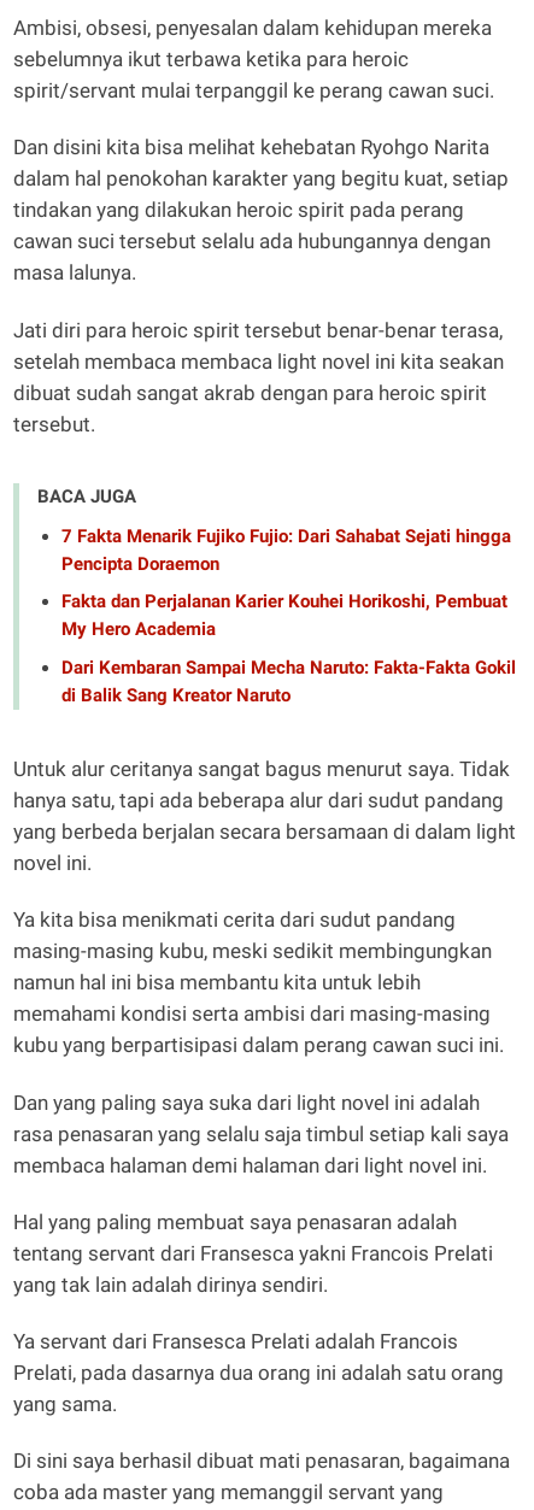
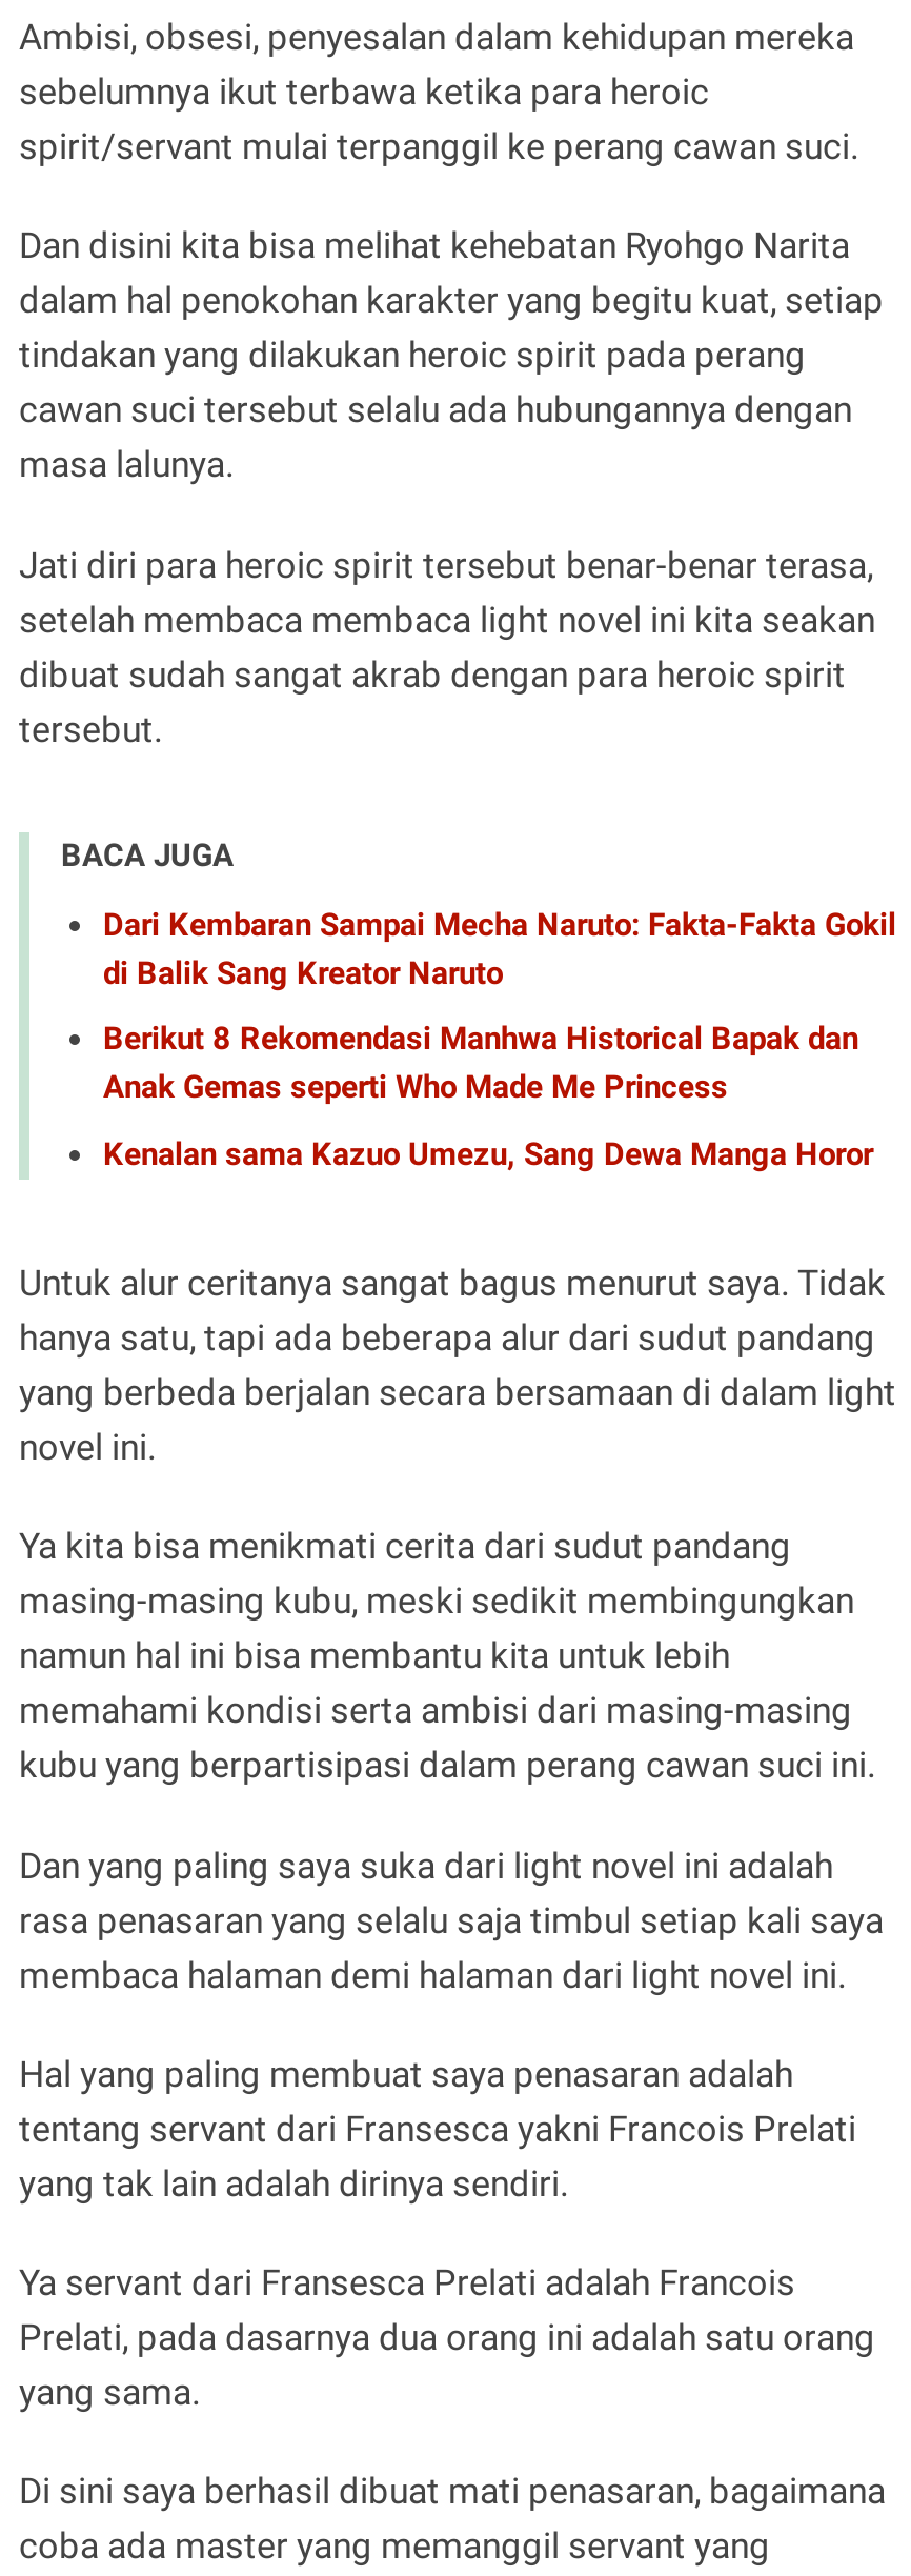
- 7 Fakta Menarik Fujiko Fujio: Dari Sahabat Sejati hingga
- Pencipta Doraemon
- Fakta dan Perjalanan Karier Kouhei Horikoshi, Pembuat
- My Hero Academia

moved up: Dari Kembaran Sampai Mecha Naruto: Fakta-Fakta Gokil | di Balik Sang Kreator Naruto

+ Berikut 8 Rekomendasi Manhwa Historical Bapak dan
+ Anak Gemas seperti Who Made Me Princess
+ Kenalan sama Kazuo Umezu, Sang Dewa Manga Horor
